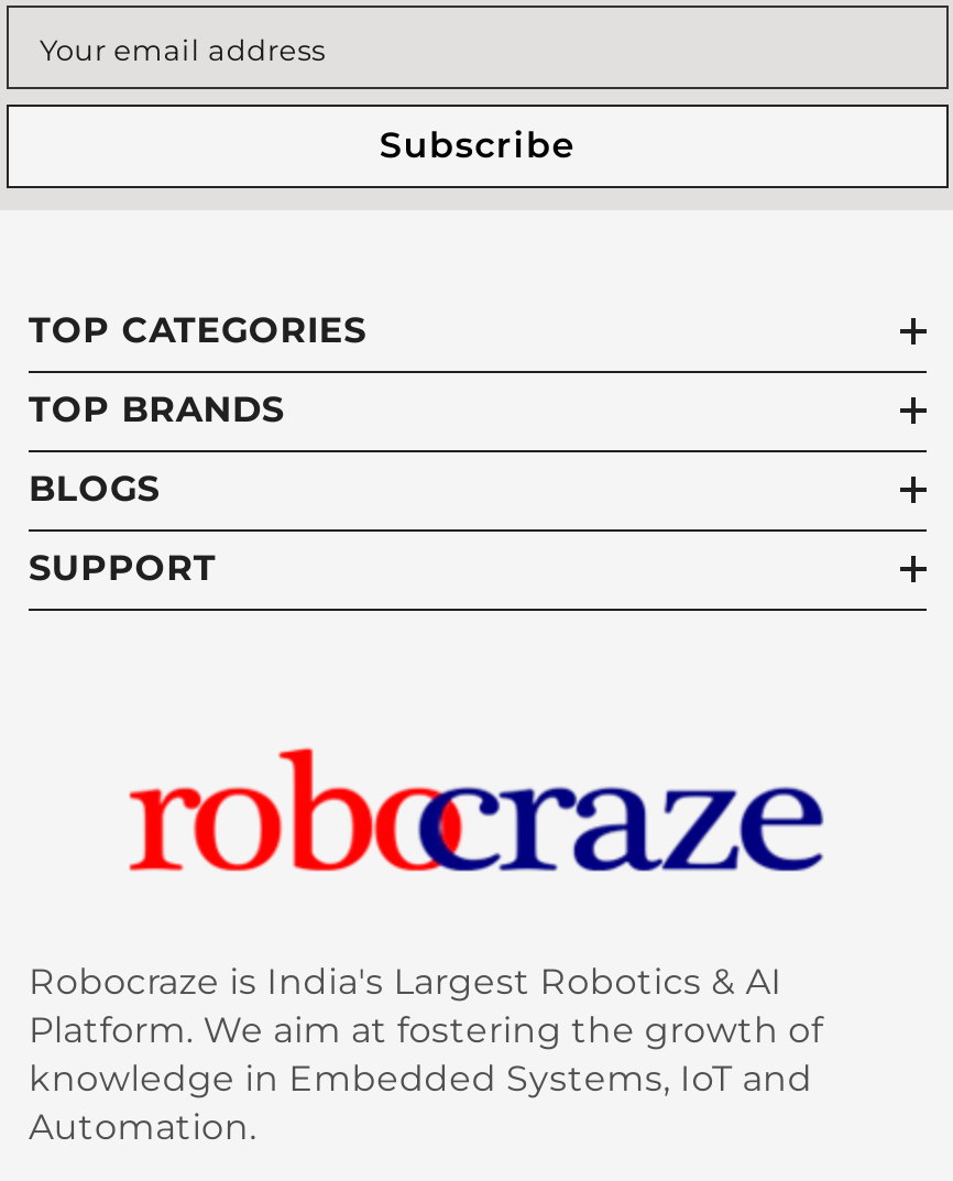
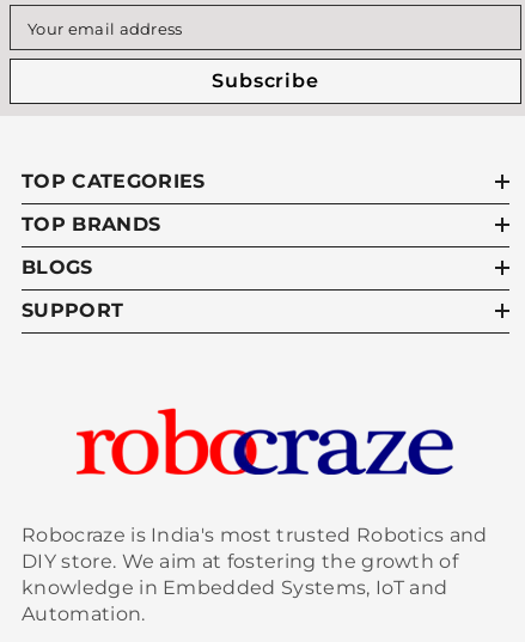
- Robocraze is India's Largest Robotics & AI
- Platform. We aim at fostering the growth of
+ Robocraze is India's most trusted Robotics and
+ DIY store. We aim at fostering the growth of
